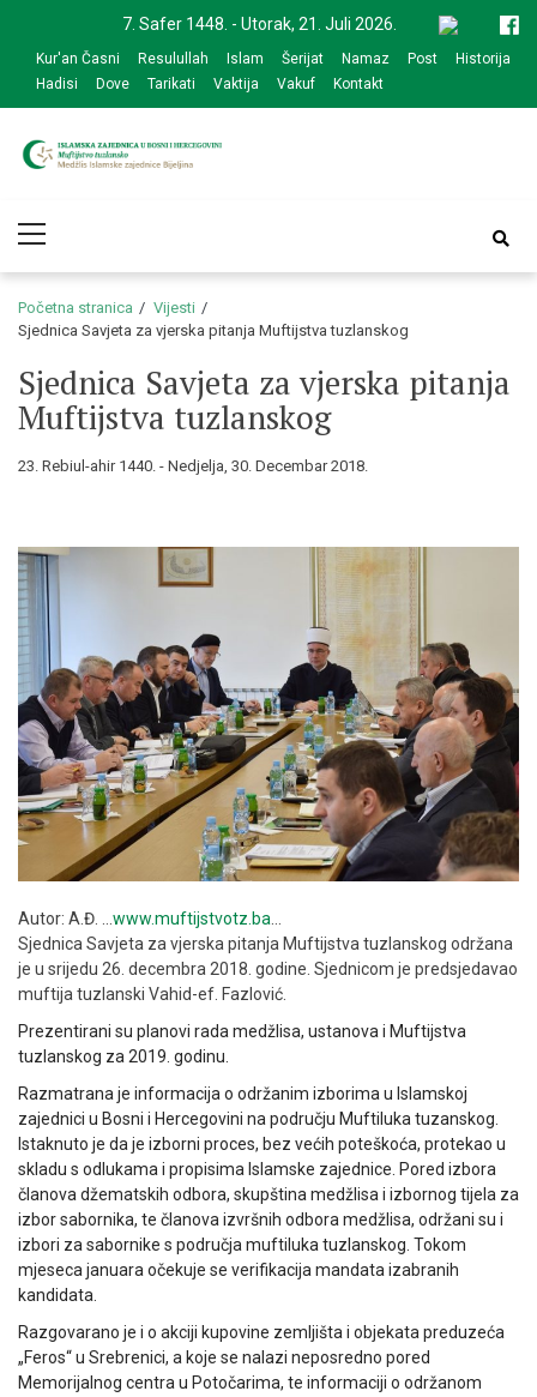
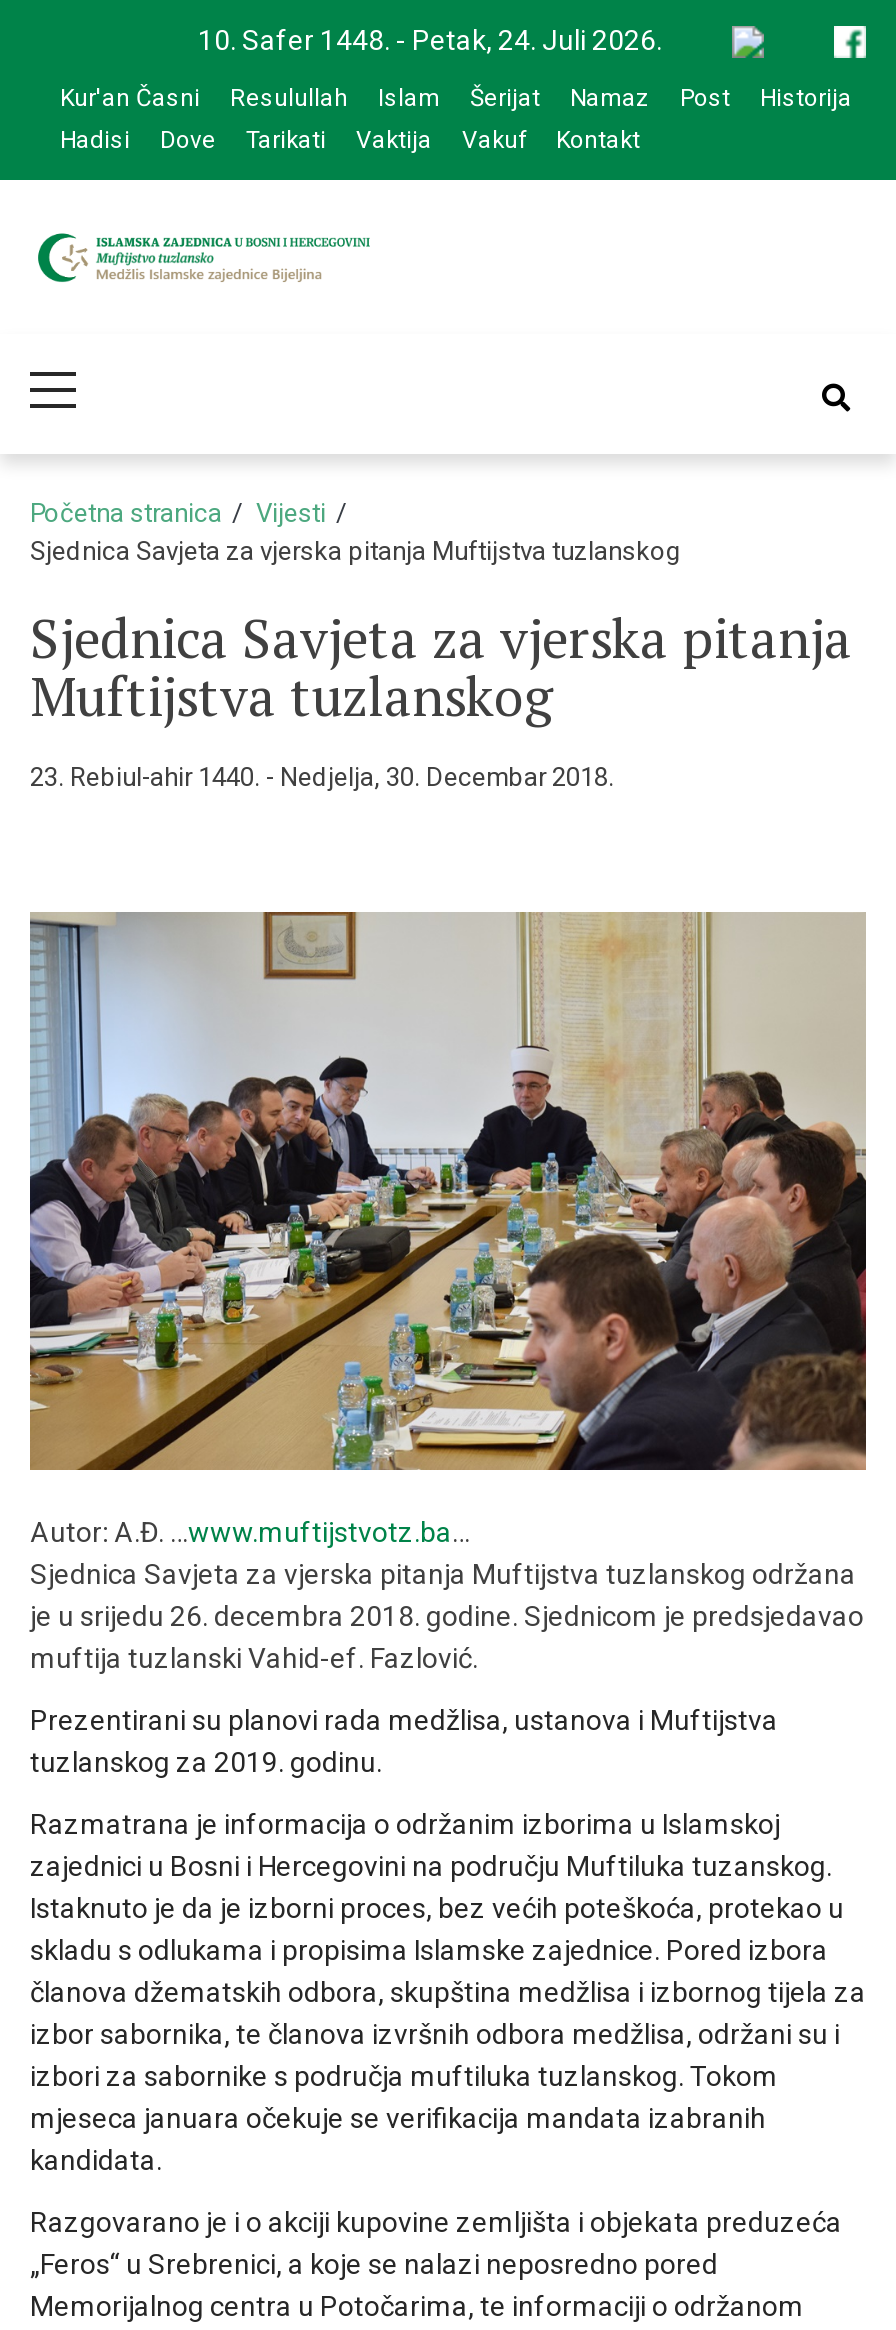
- 7. Safer 1448. - Utorak, 21. Juli 2026.
+ 10. Safer 1448. - Petak, 24. Juli 2026.
